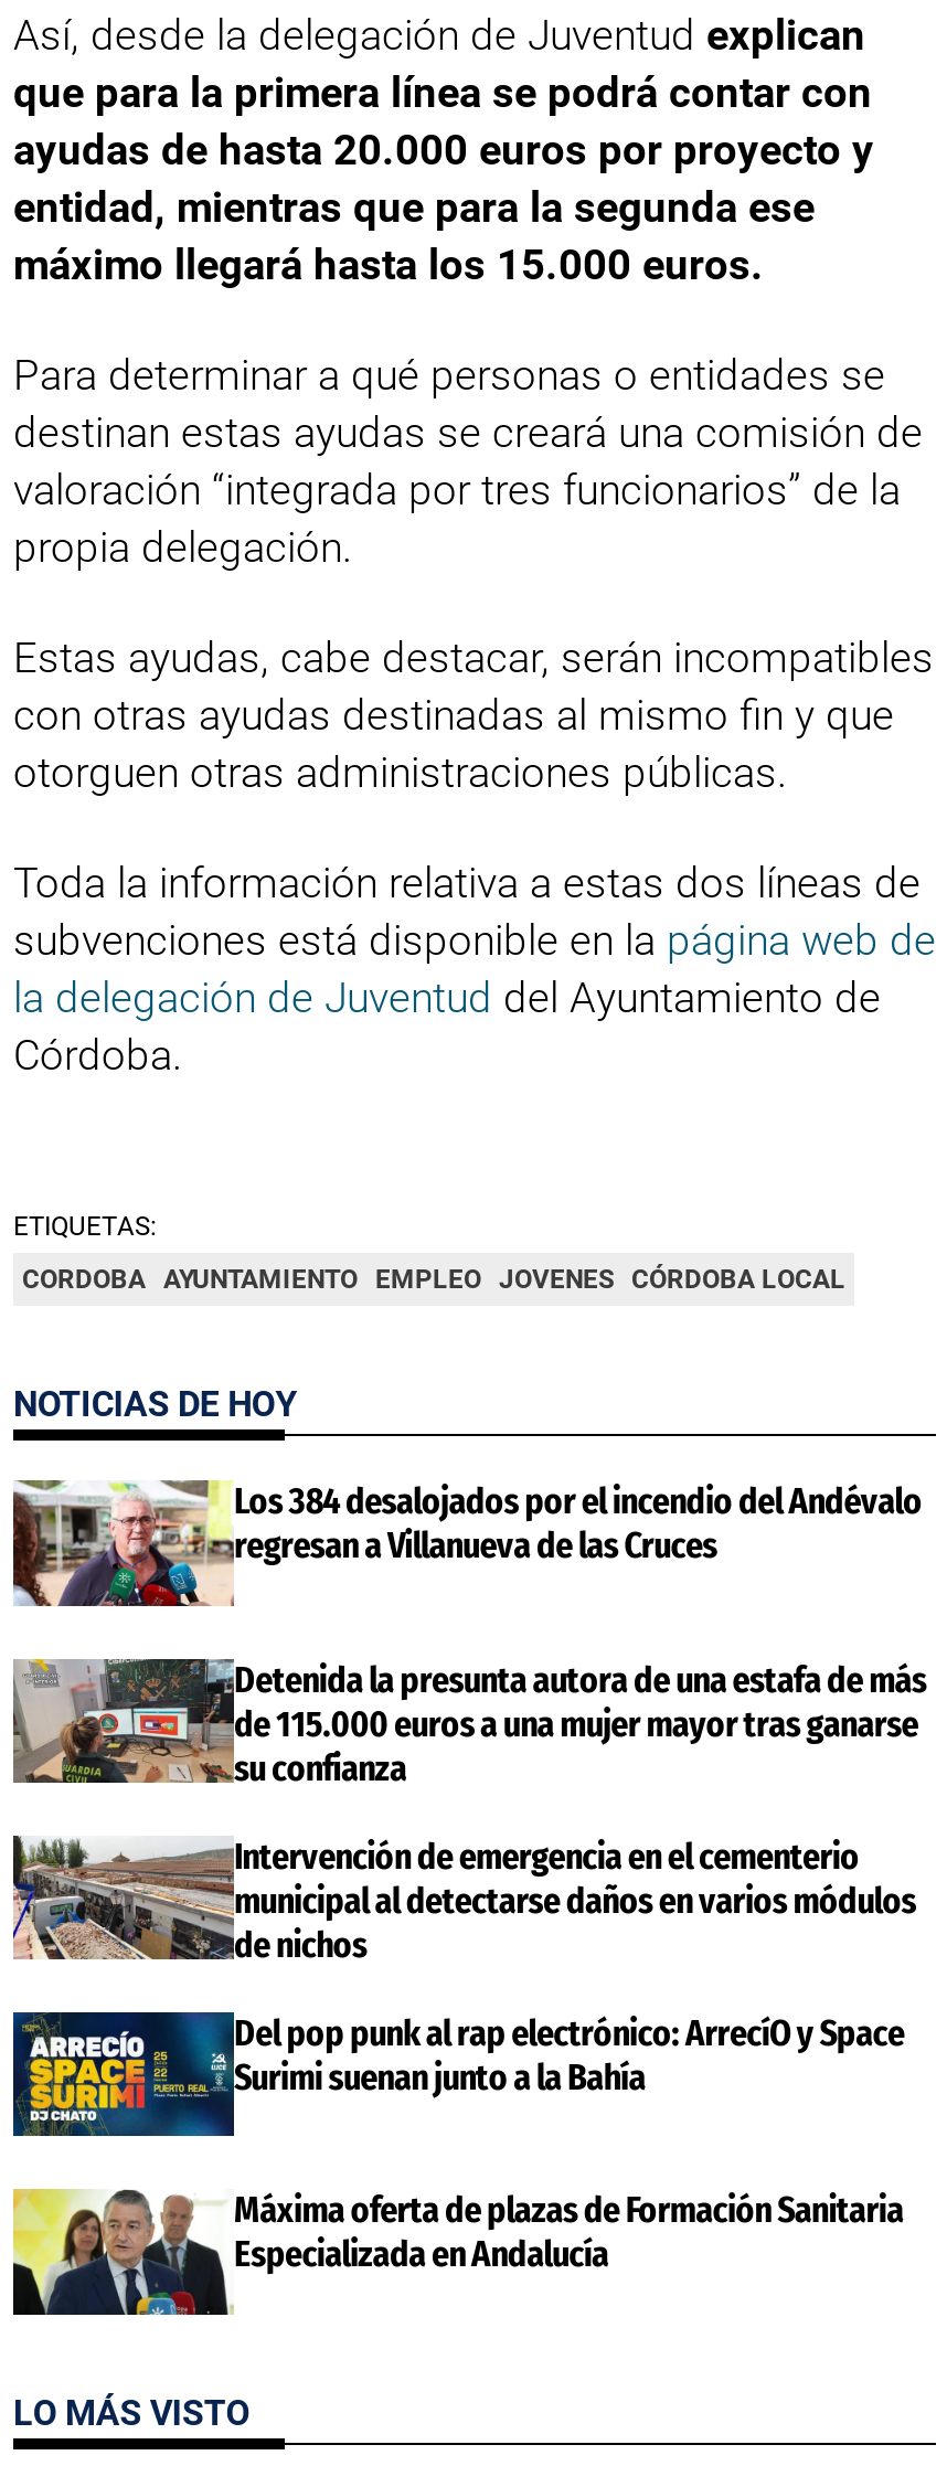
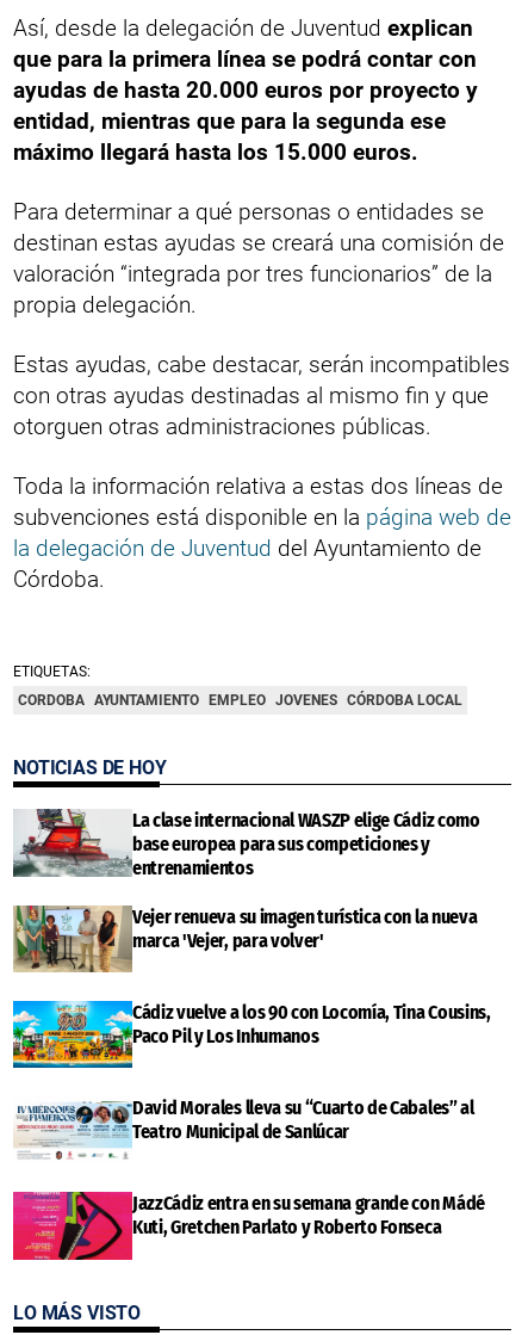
- [image]
- Los 384 desalojados por el incendio del Andévalo
- regresan a Villanueva de las Cruces
+ [image]
+ La clase internacional WASZP elige Cádiz como
+ base europea para sus competiciones y
+ entrenamientos

- [image]
- Detenida la presunta autora de una estafa de más
- de 115.000 euros a una mujer mayor tras ganarse
- su confianza
+ [image]
+ Vejer renueva su imagen turística con la nueva
+ marca 'Vejer, para volver'

- [image]
- Intervención de emergencia en el cementerio
- municipal al detectarse daños en varios módulos
- de nichos
+ [image]
+ Cádiz vuelve a los 90 con Locomía, Tina Cousins,
+ Paco Pil y Los Inhumanos

- [image]
- Del pop punk al rap electrónico: ArrecíO y Space
- Surimi suenan junto a la Bahía
+ [image]
+ David Morales lleva su “Cuarto de Cabales” al
+ Teatro Municipal de Sanlúcar

- [image]
- Máxima oferta de plazas de Formación Sanitaria
- Especializada en Andalucía
+ [image]
+ JazzCádiz entra en su semana grande con Mádé
+ Kuti, Gretchen Parlato y Roberto Fonseca
